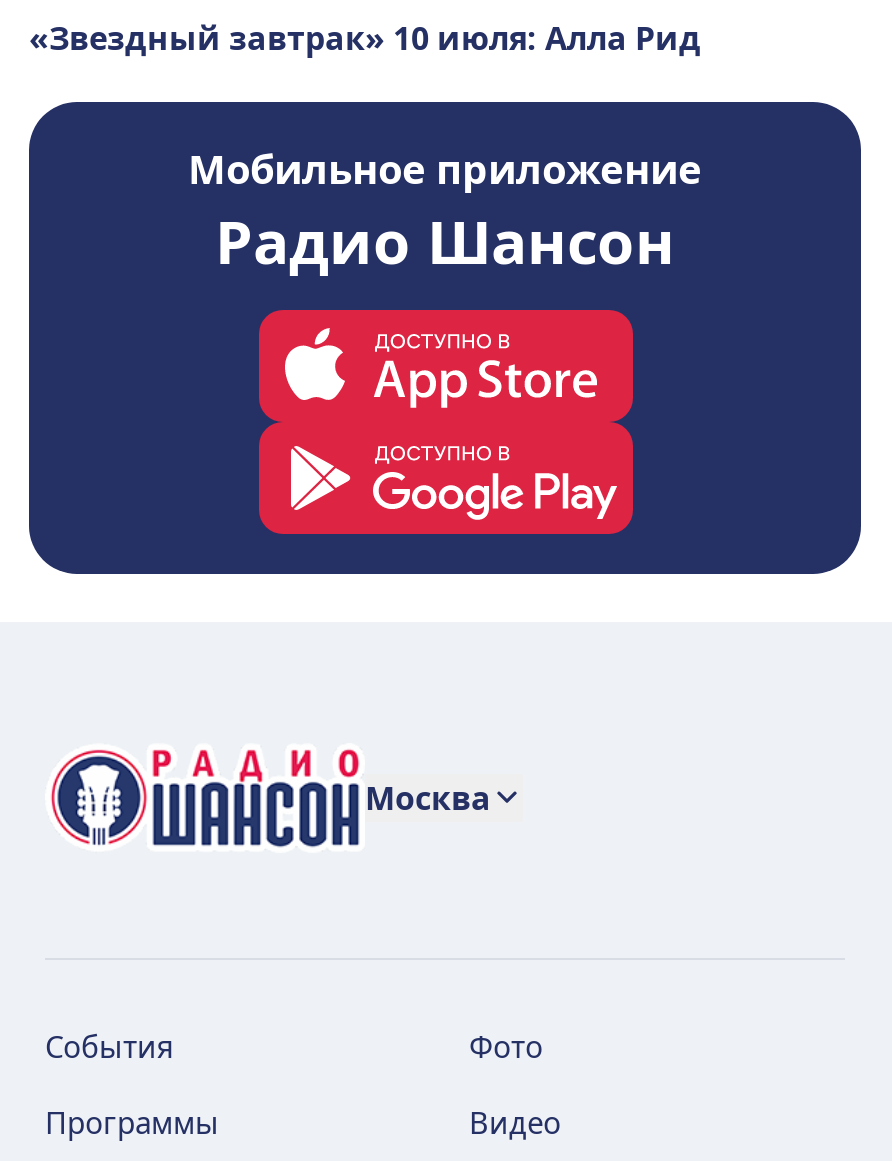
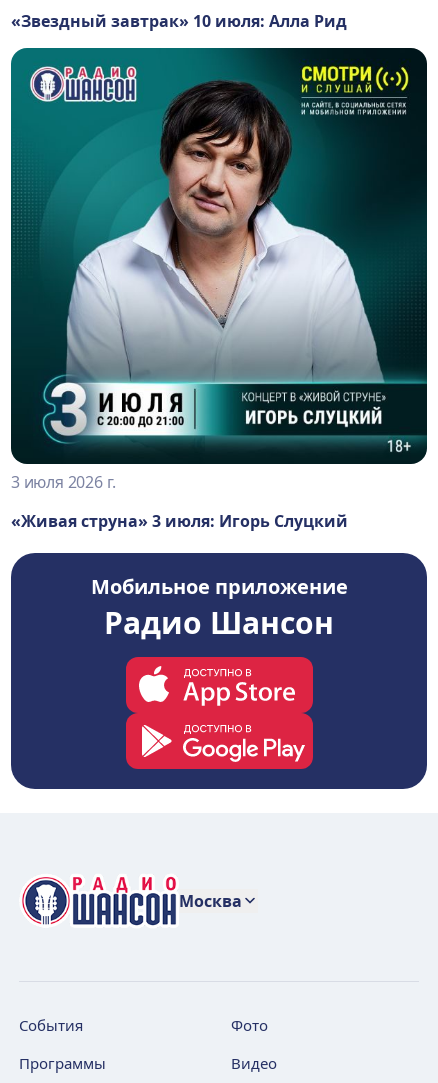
+ [image]
+ 3 июля 2026 г.
+ «Живая струна» 3 июля: Игорь Слуцкий
